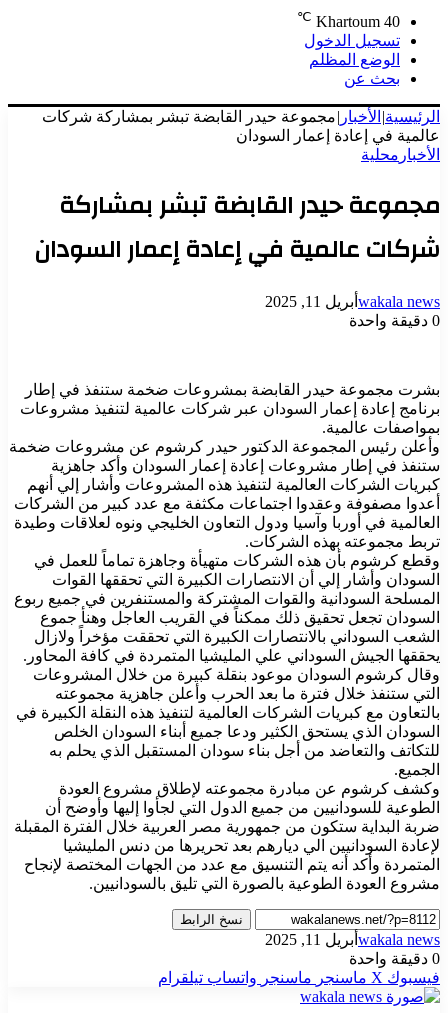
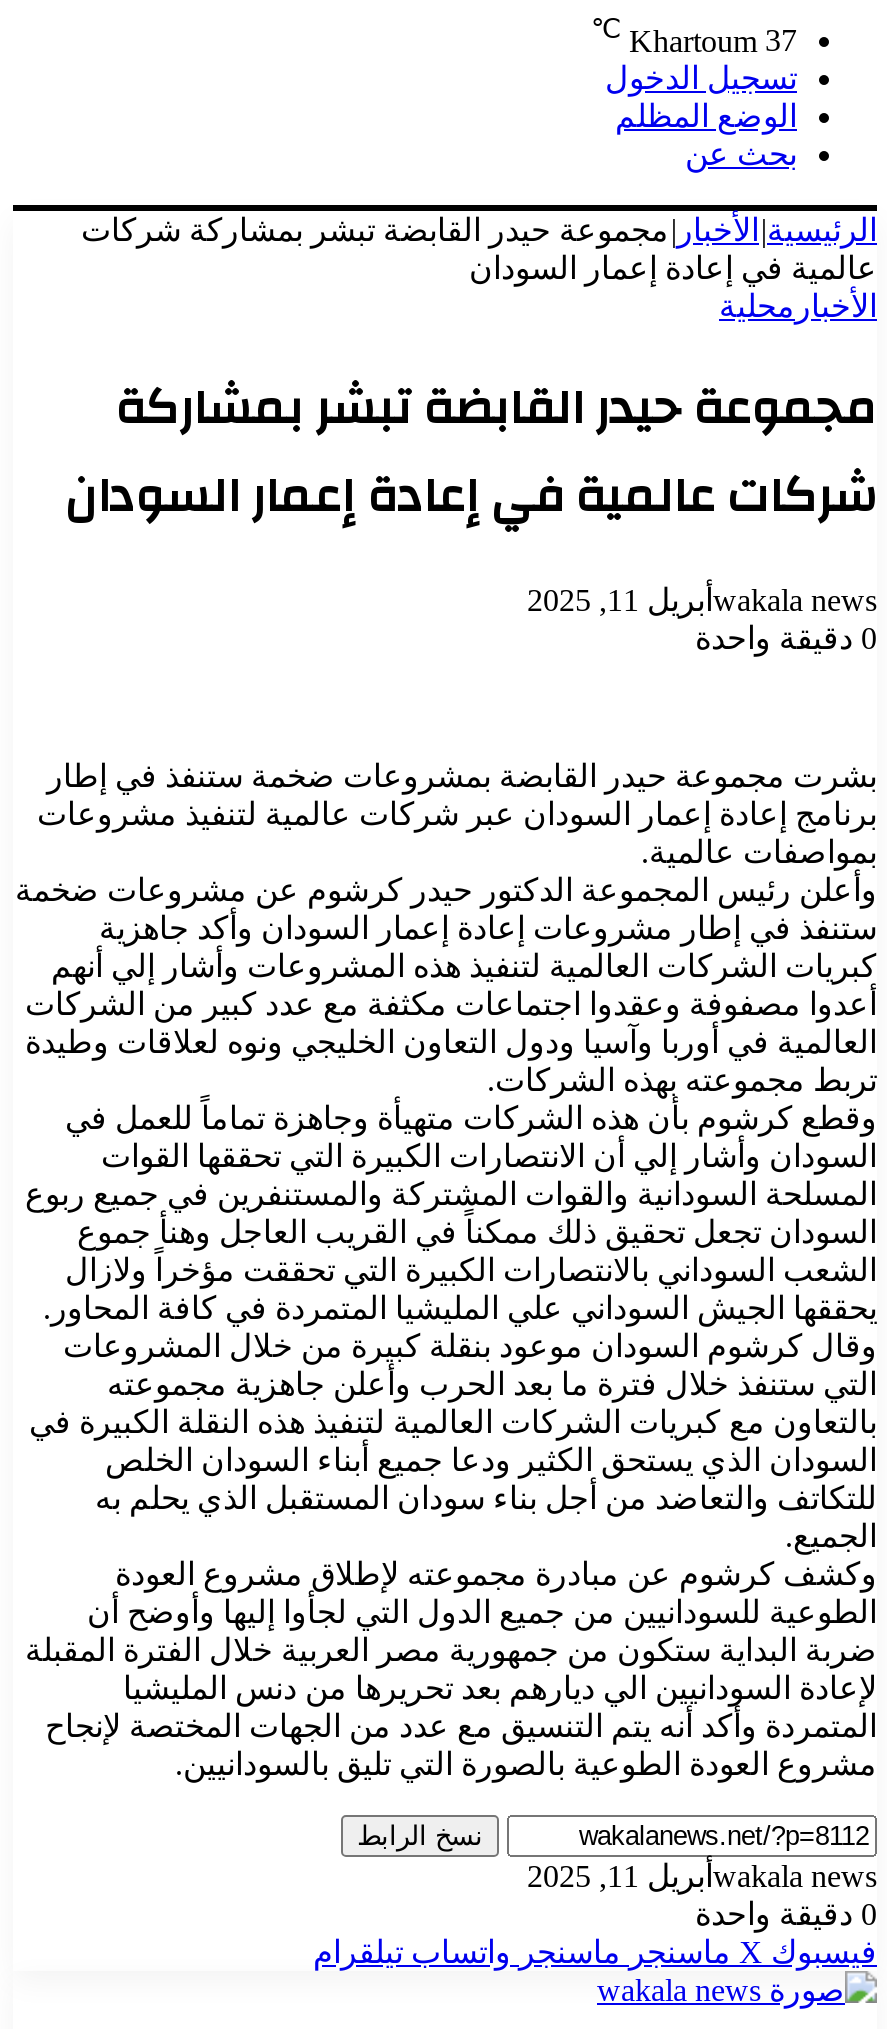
- ℃ Khartoum 40
+ ℃ Khartoum 37
